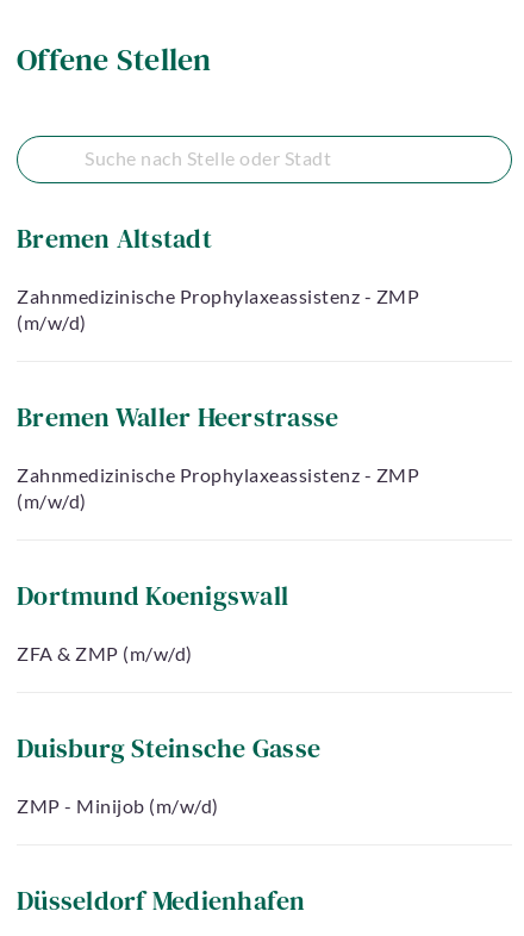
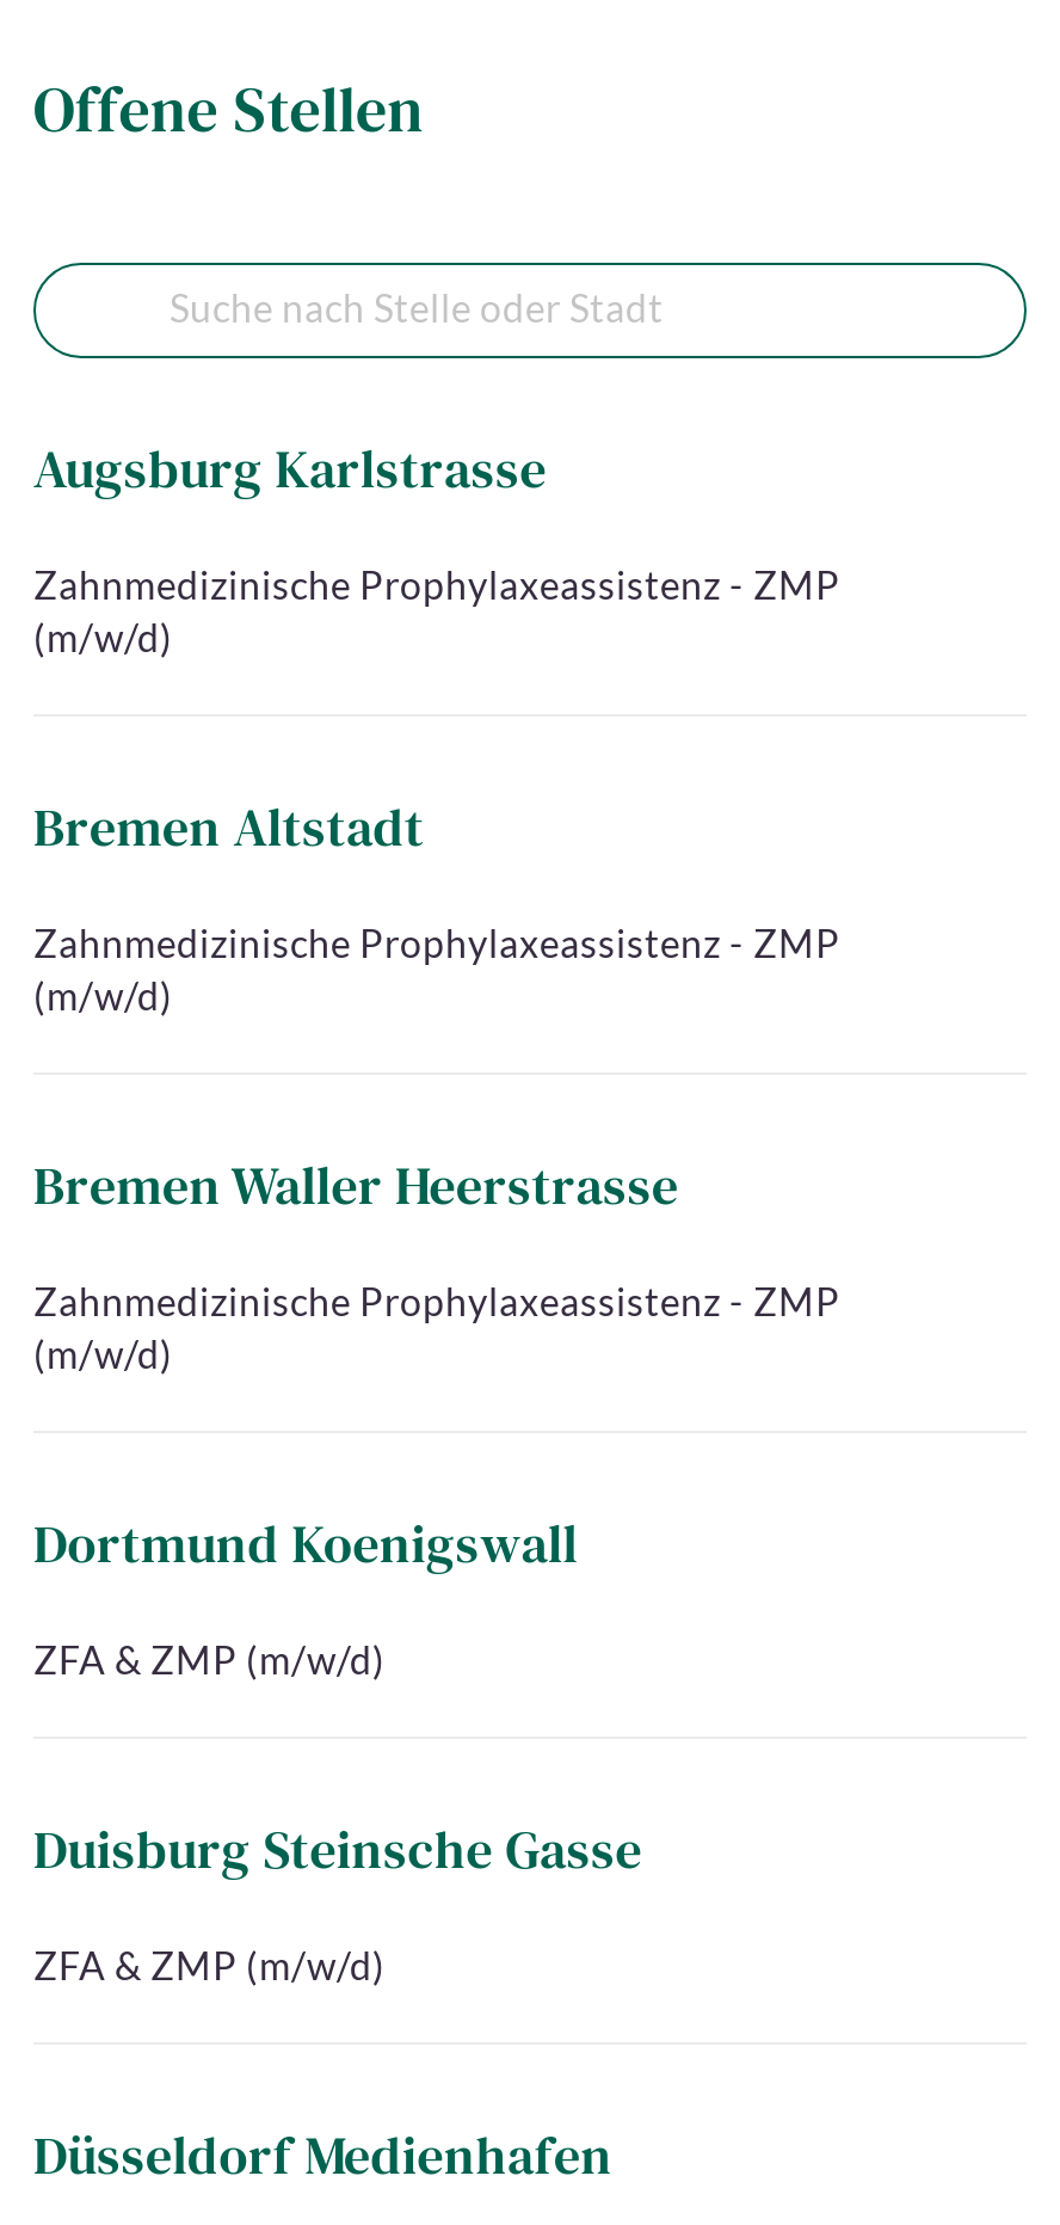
+ Augsburg Karlstrasse
+ Zahnmedizinische Prophylaxeassistenz - ZMP
+ (m/w/d)

- ZMP - Minijob (m/w/d)
+ ZFA & ZMP (m/w/d)
